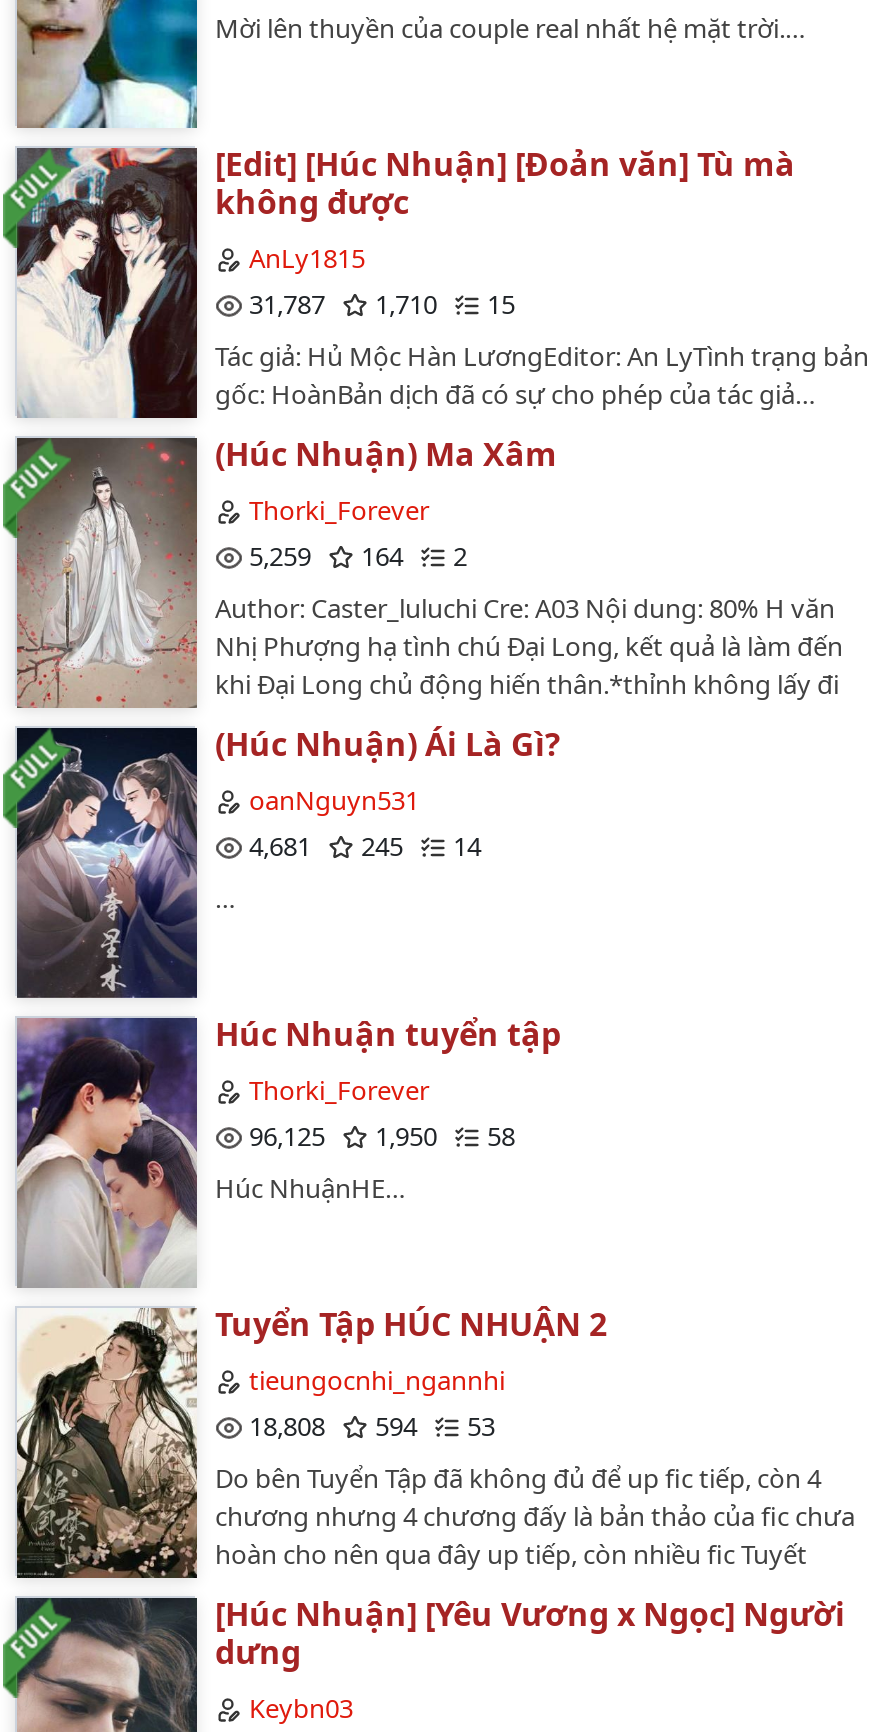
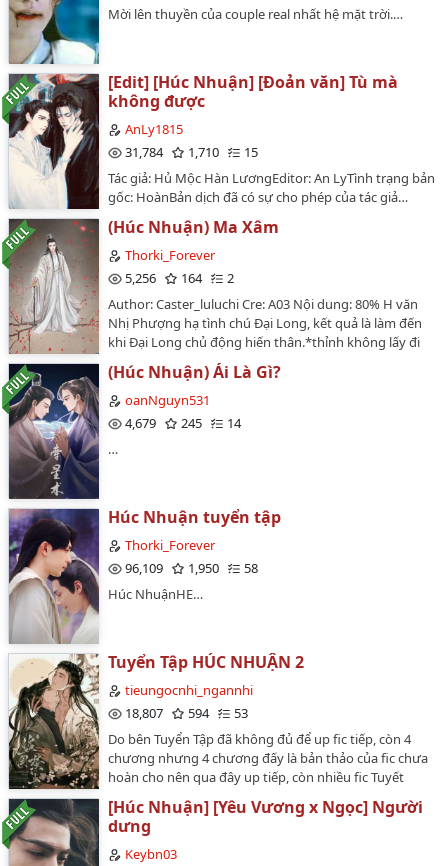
- 31,787 1,710 15
+ 31,784 1,710 15

- 5,259 164 2
+ 5,256 164 2

- 4,681 245 14
+ 4,679 245 14

- 96,125 1,950 58
+ 96,109 1,950 58

- 18,808 594 53
+ 18,807 594 53
